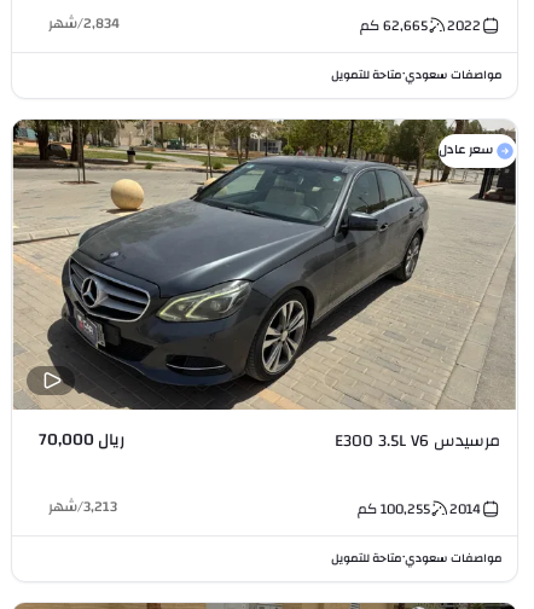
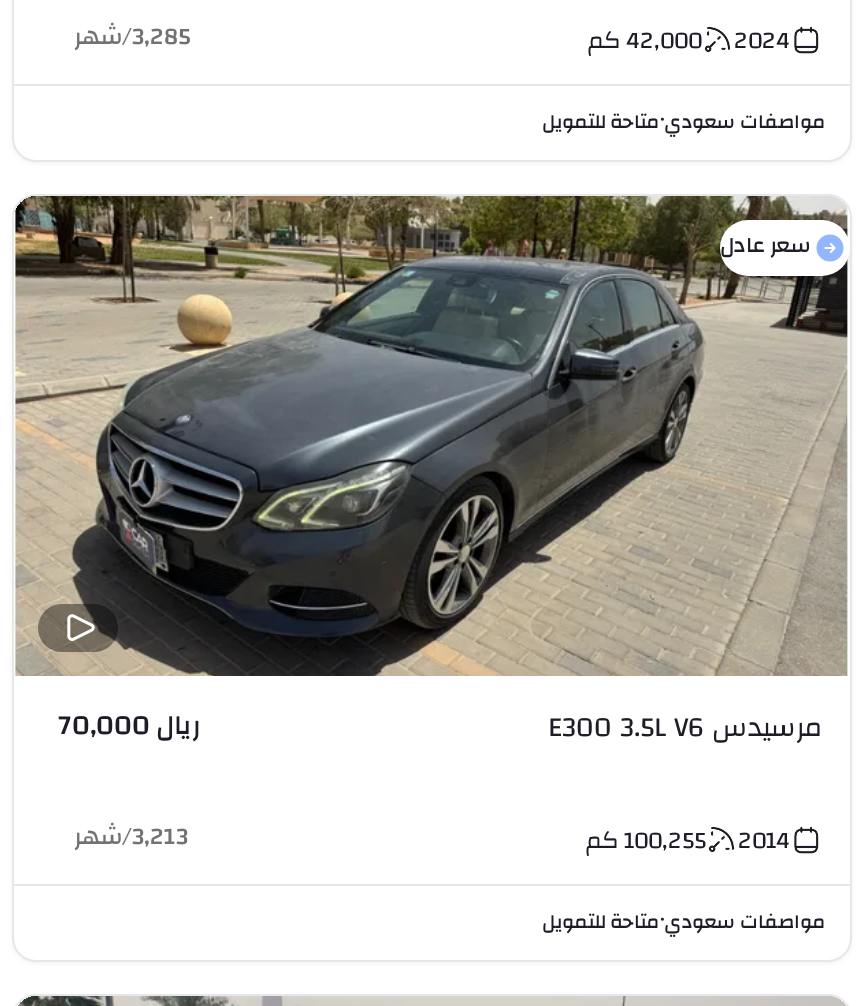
- 2022
- 62,665 كم
- 2,834
+ 2024
+ 42,000 كم
+ 3,285
